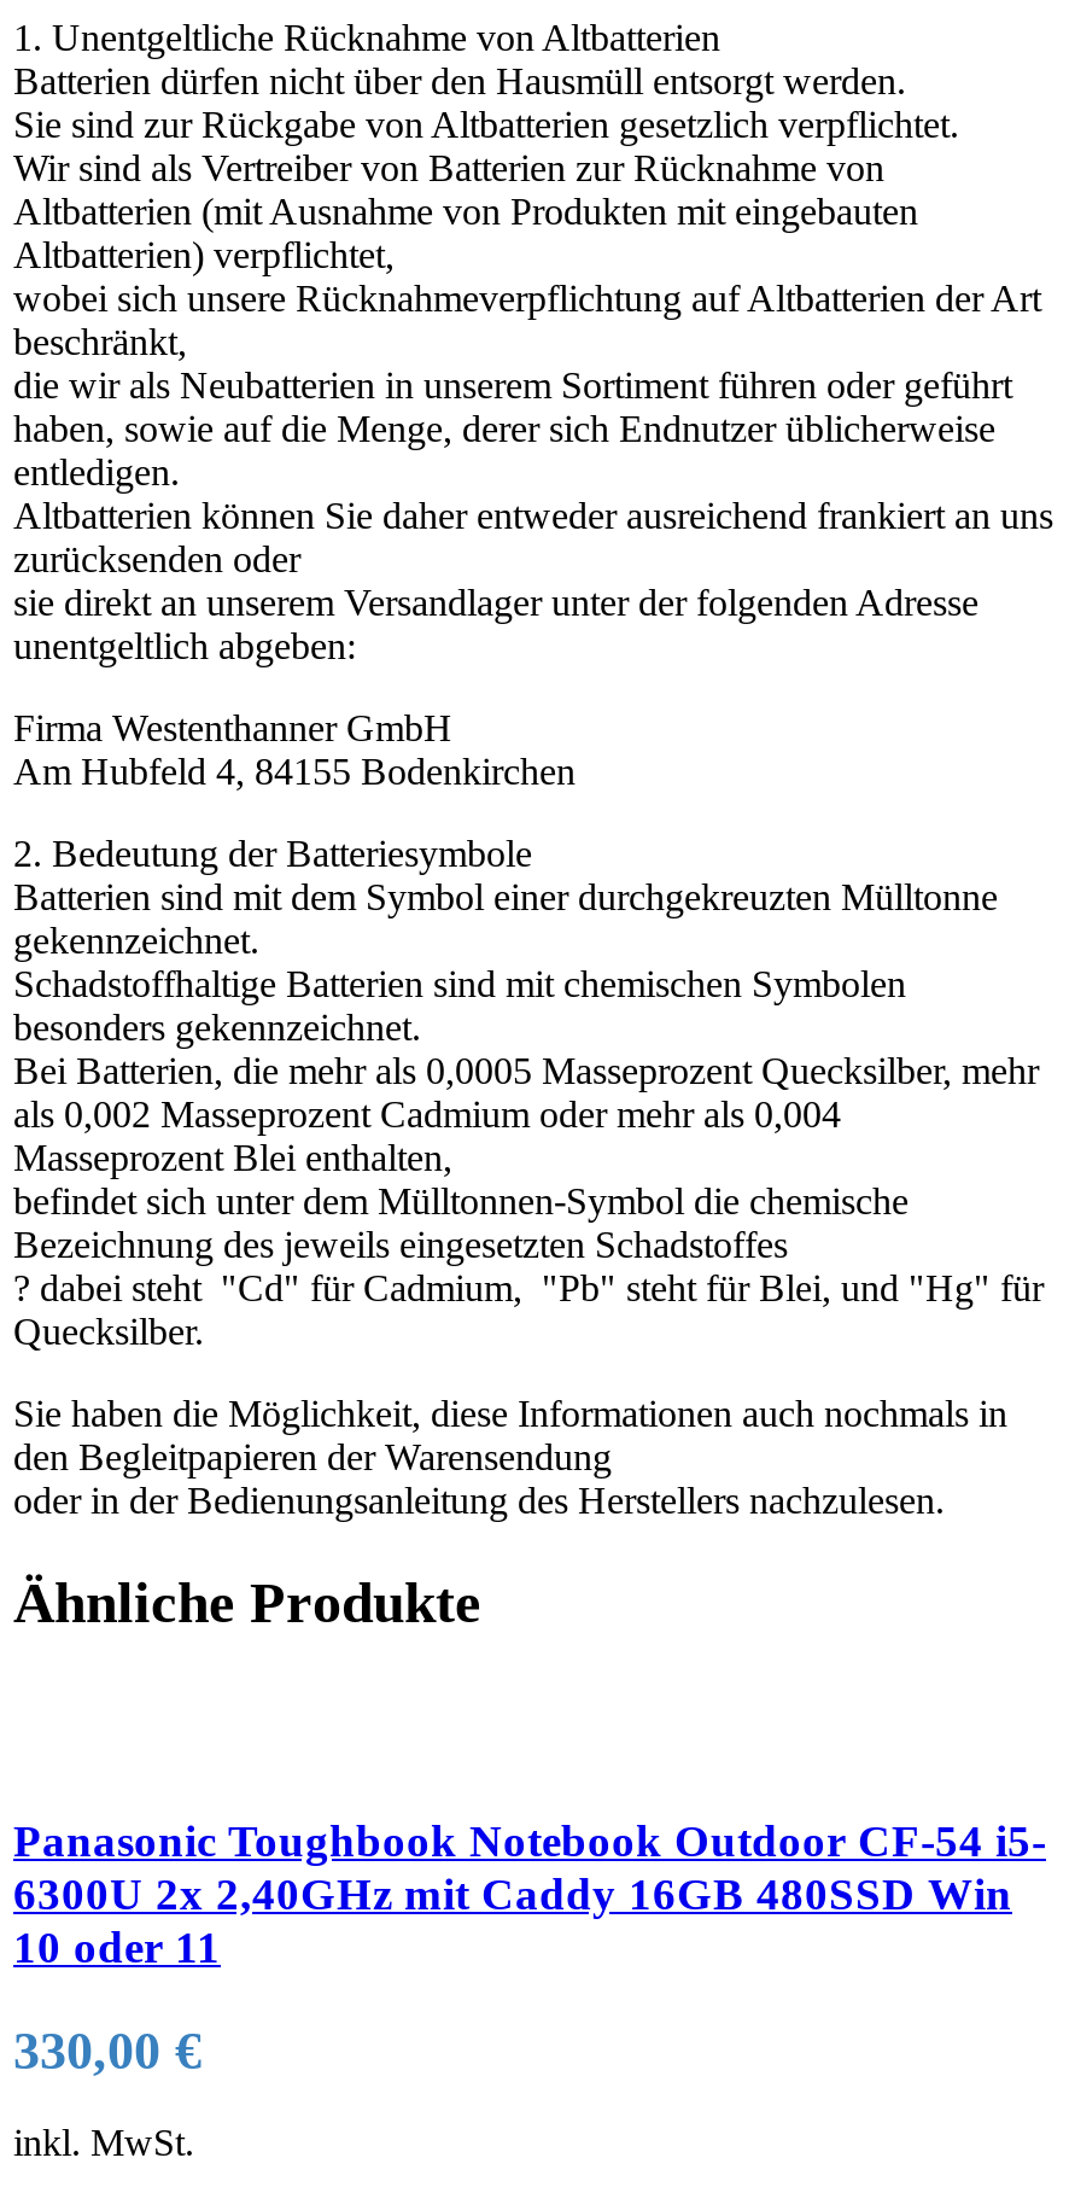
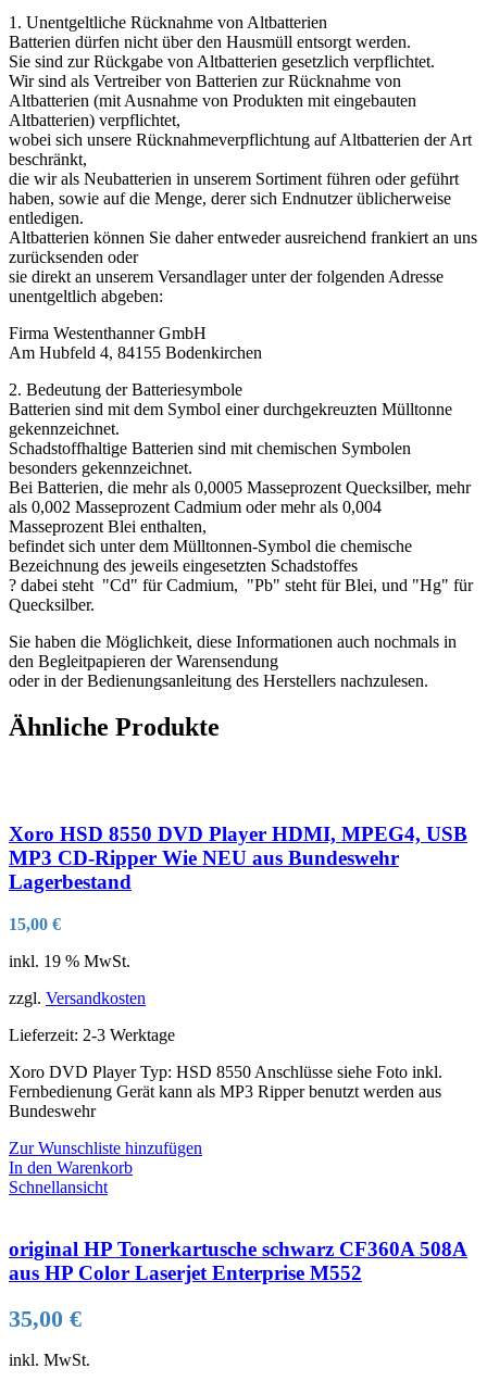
- Panasonic Toughbook Notebook Outdoor CF-54 i5-
- 6300U 2x 2,40GHz mit Caddy 16GB 480SSD Win
- 10 oder 11
- 330,00 €
+ Xoro HSD 8550 DVD Player HDMI, MPEG4, USB
+ MP3 CD-Ripper Wie NEU aus Bundeswehr
+ Lagerbestand
+ 15,00 €
+ inkl. 19 % MwSt.
+ zzgl. Versandkosten
+ Lieferzeit: 2-3 Werktage
+ Xoro DVD Player Typ: HSD 8550 Anschlüsse siehe Foto inkl.
+ Fernbedienung Gerät kann als MP3 Ripper benutzt werden aus
+ Bundeswehr
+ Zur Wunschliste hinzufügen
+ In den Warenkorb
+ Schnellansicht
+ original HP Tonerkartusche schwarz CF360A 508A
+ aus HP Color Laserjet Enterprise M552
+ 35,00 €
